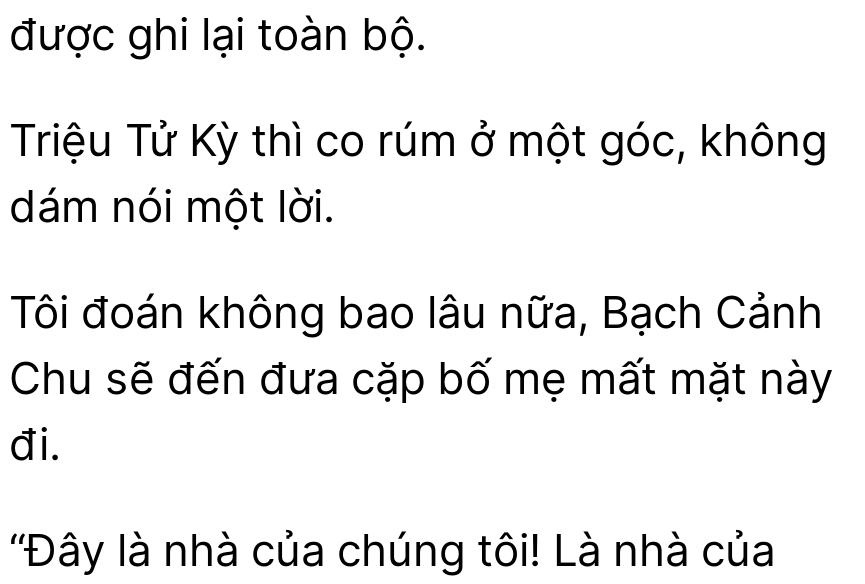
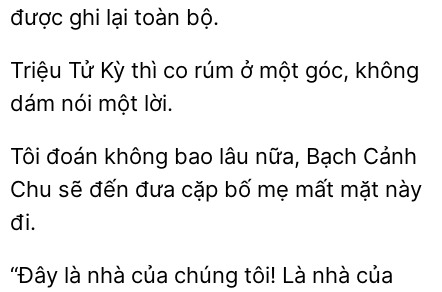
- Triệu
- Kỳ thì
- ở một góc, không
+ Triệu Tử
+ thì co
+ ở một
+ không

- Tôi đoán không bao lâu nữa, Bạch Cảnh
- Chu sẽ đến
- bố
- mất mặt này
+ Tôi
+ không
+ lâu nữa, Bạch Cảnh
+ Chu sẽ đến đưa cặp
+ mẹ mất mặt này
